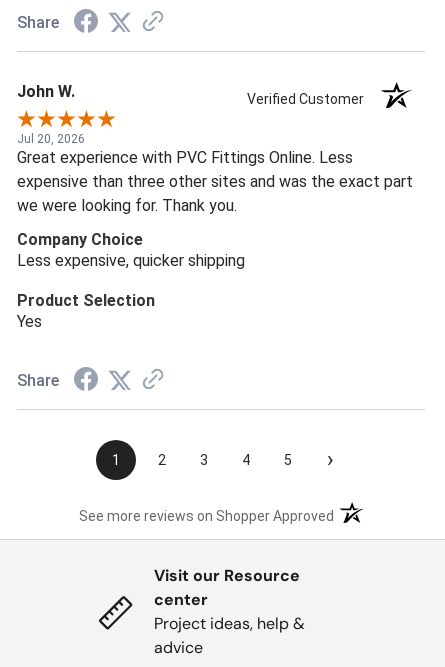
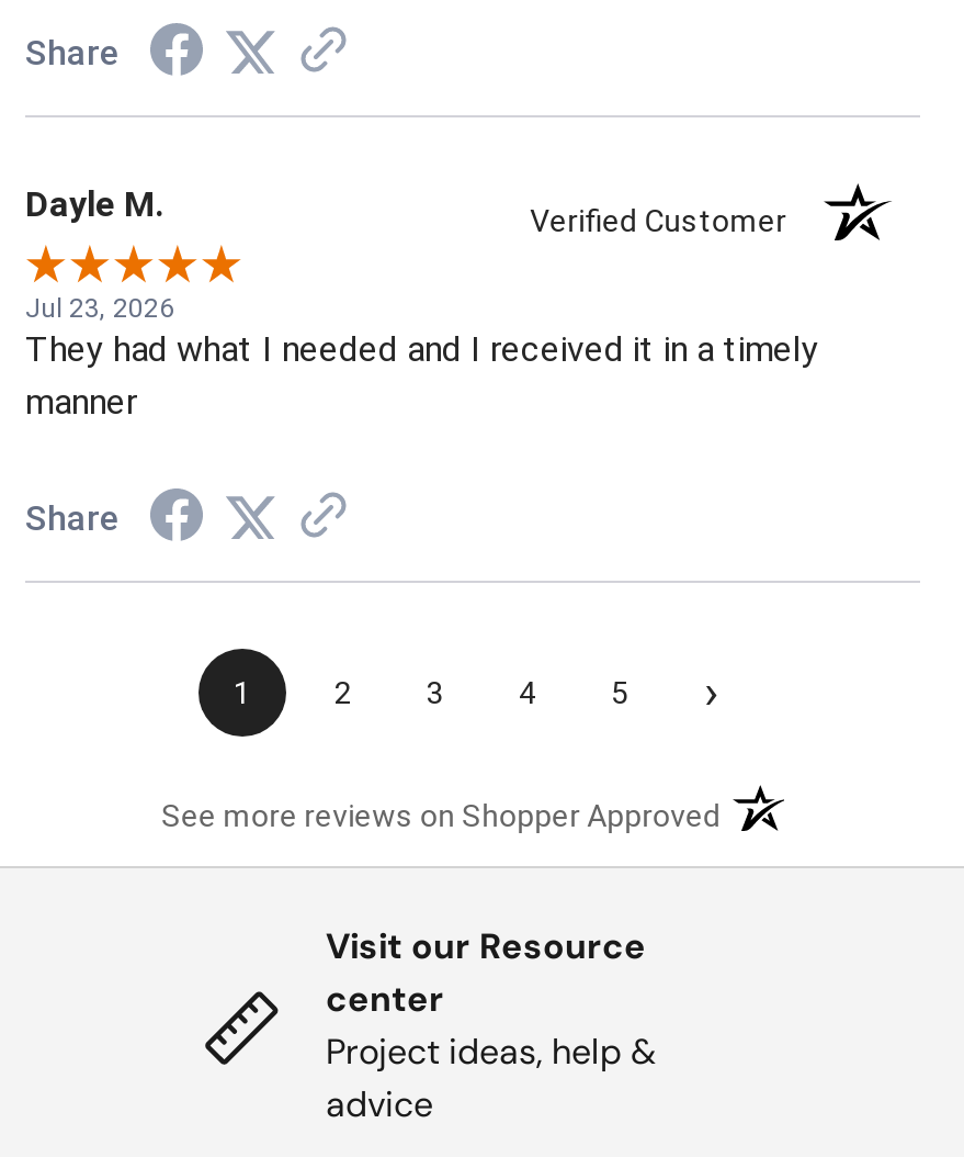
- John W.
+ Dayle M.

- Jul 20, 2026
- Great experience with PVC Fittings Online. Less
- expensive than three other sites and was the exact part
- we were looking for. Thank you.
- Company Choice
- Less expensive, quicker shipping
- Product Selection
- Yes
+ Jul 23, 2026
+ They had what I needed and I received it in a timely
+ manner
